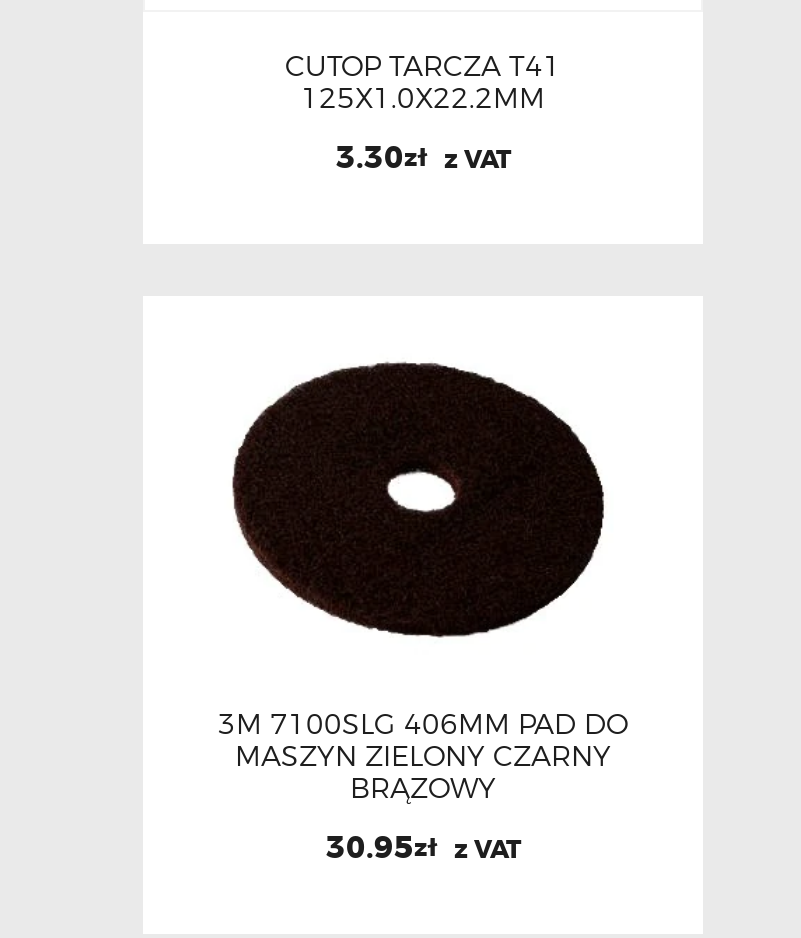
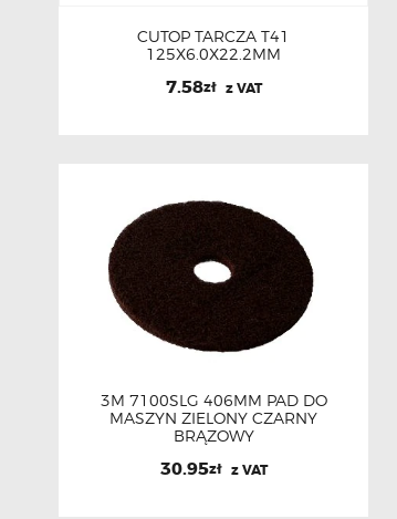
- 125X1.0X22.2MM
+ 125X6.0X22.2MM

- 3.30zł z VAT
+ 7.58zł z VAT
